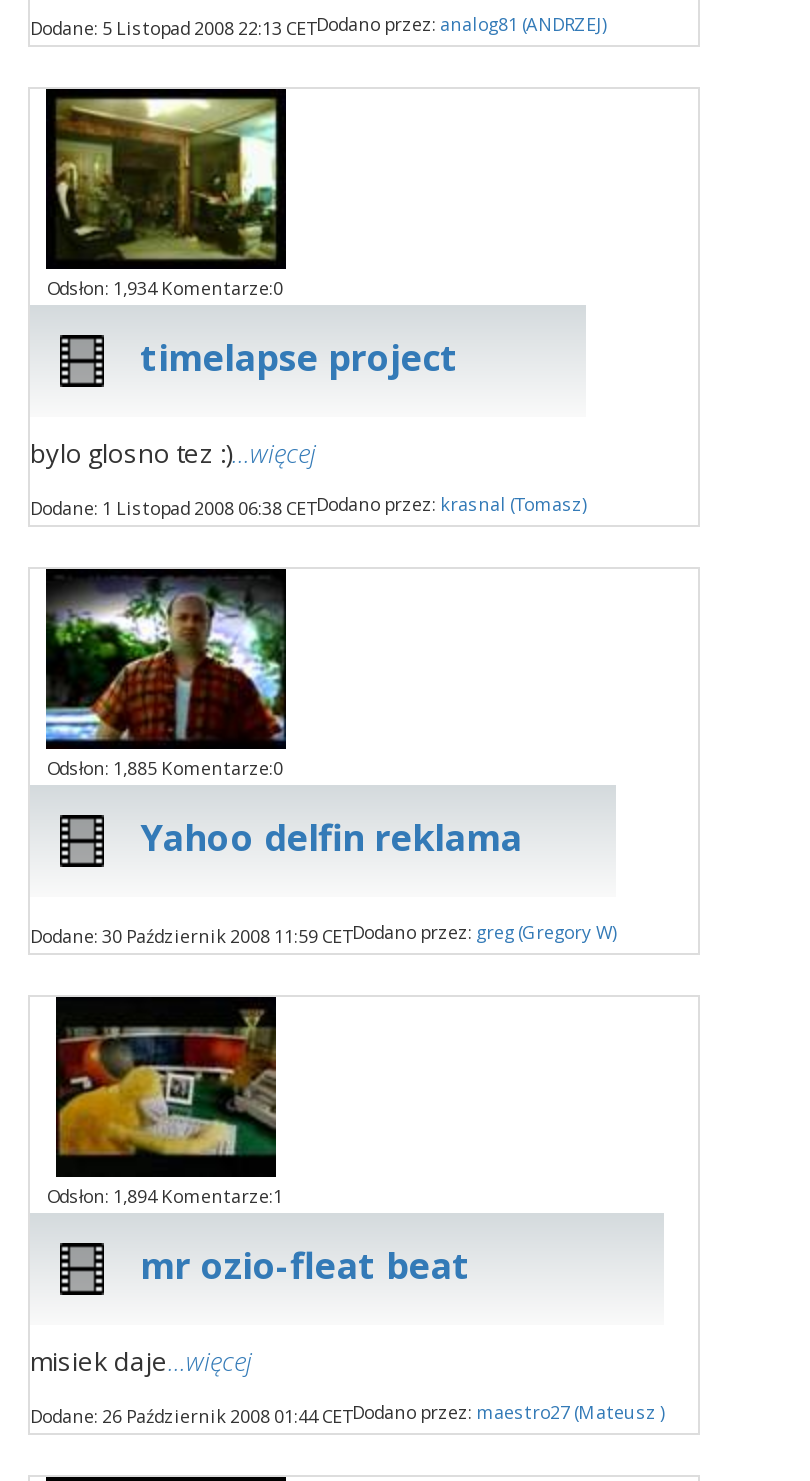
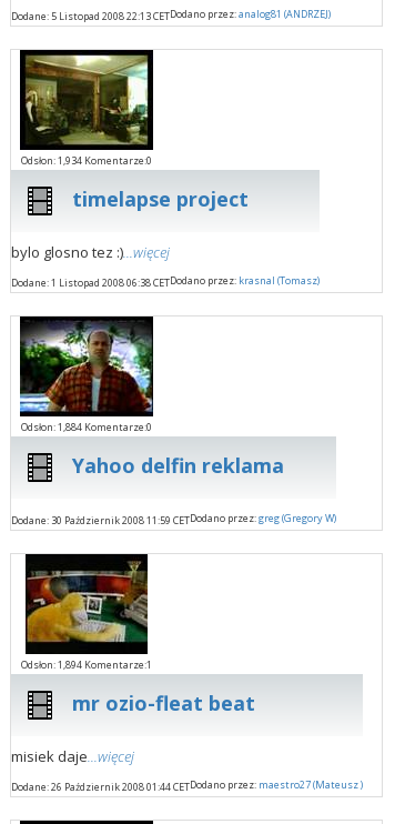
- Odsłon: 1,885 Komentarze:0
+ Odsłon: 1,884 Komentarze:0
